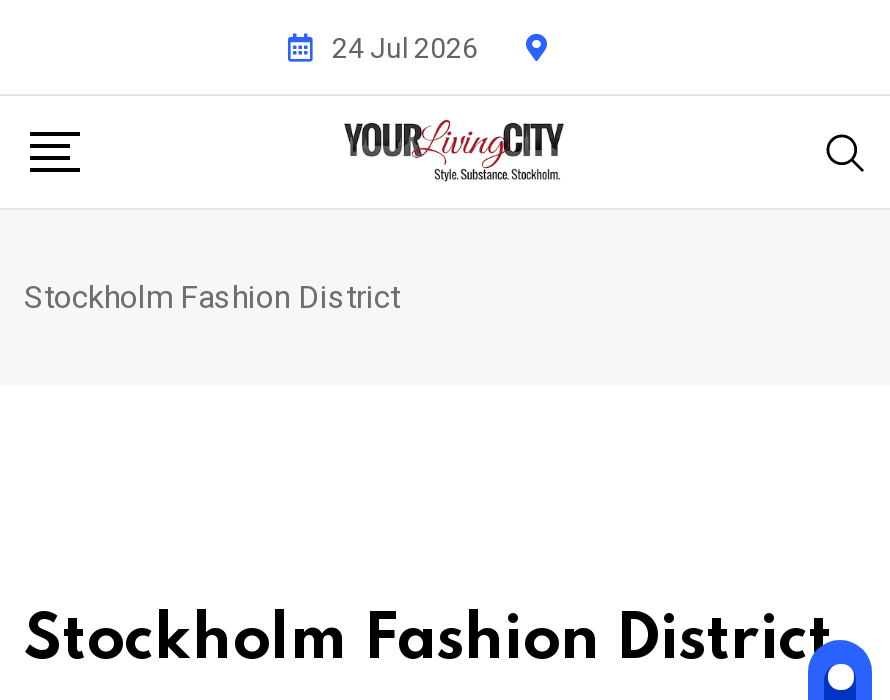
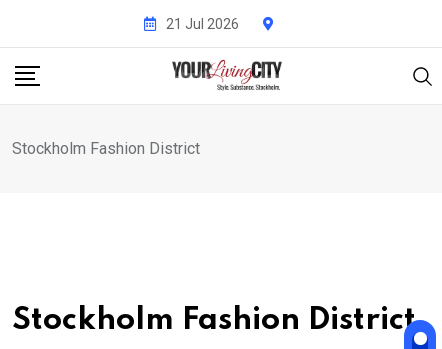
- 24 Jul 2026
+ 21 Jul 2026
